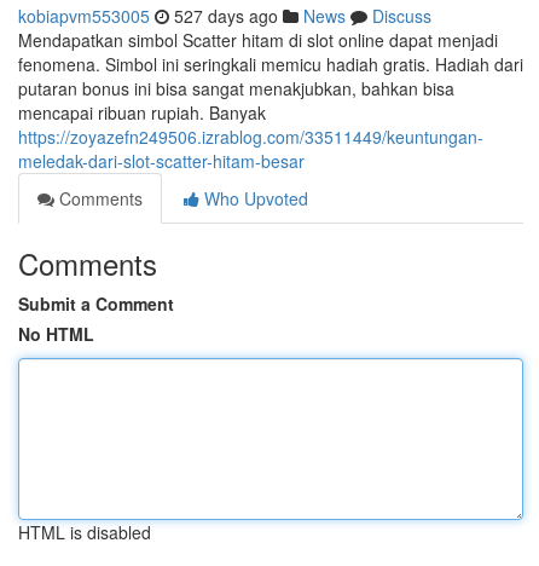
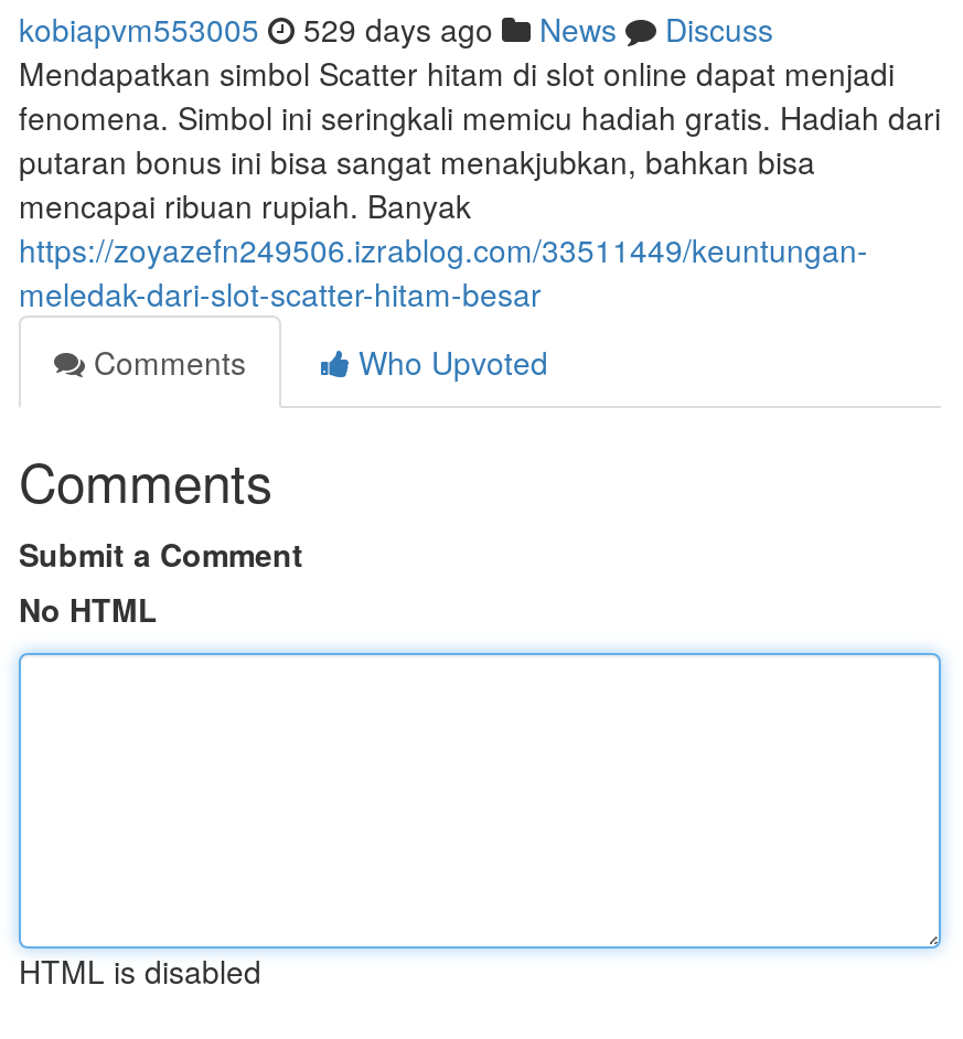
- kobiapvm553005 527 days ago News Discuss
+ kobiapvm553005 529 days ago News Discuss
